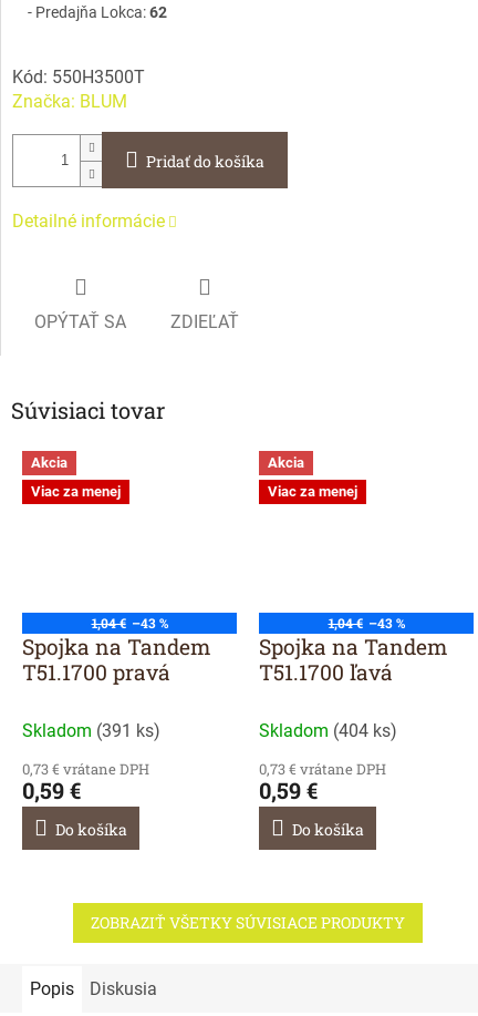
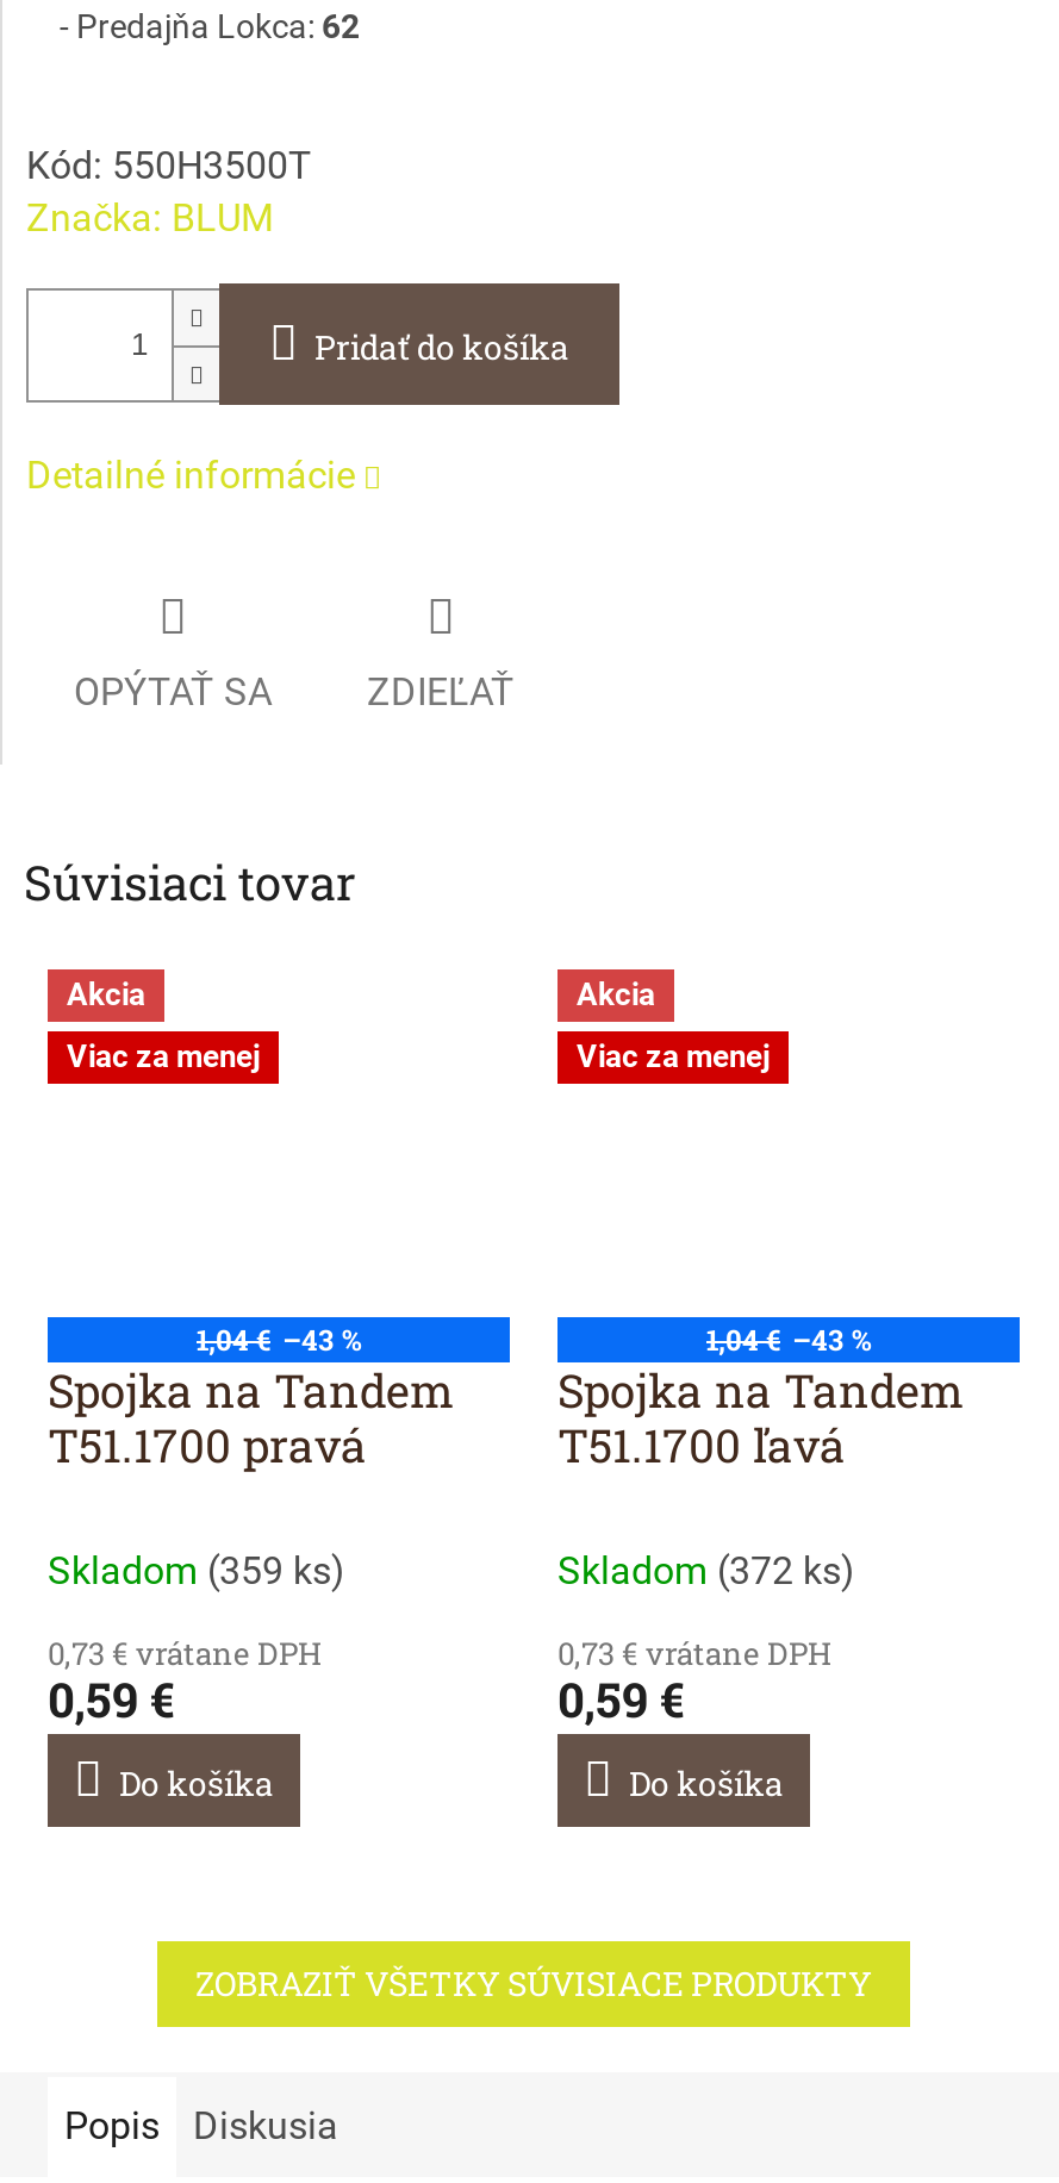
- Skladom (391 ks)
+ Skladom (359 ks)

- Skladom (404 ks)
+ Skladom (372 ks)
